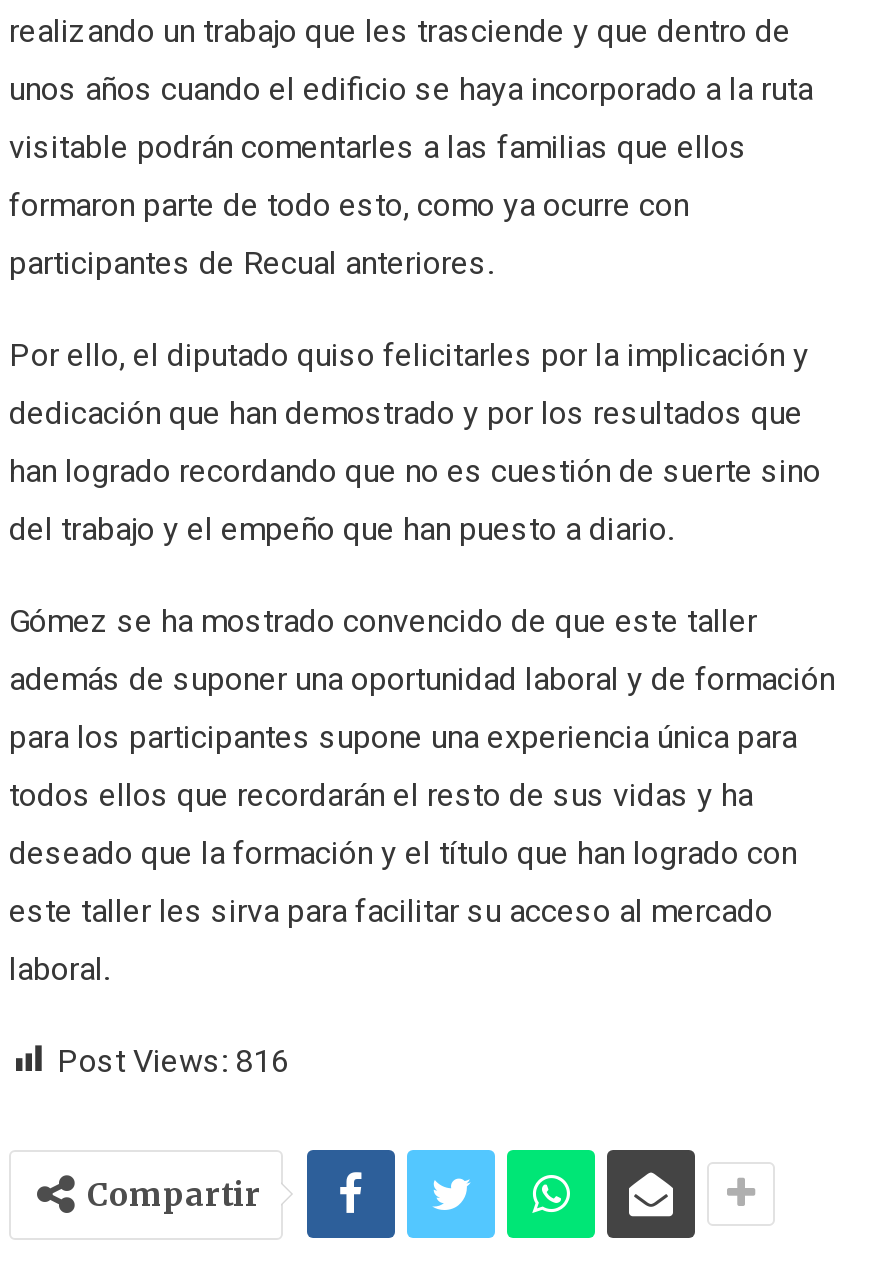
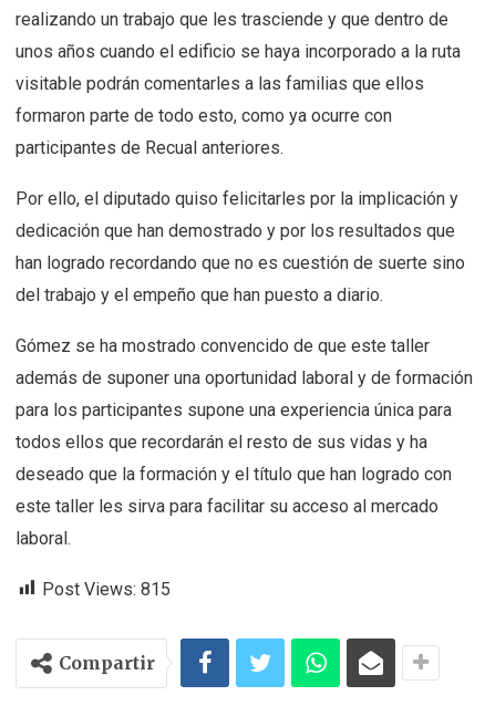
- Post Views: 816
+ Post Views: 815
